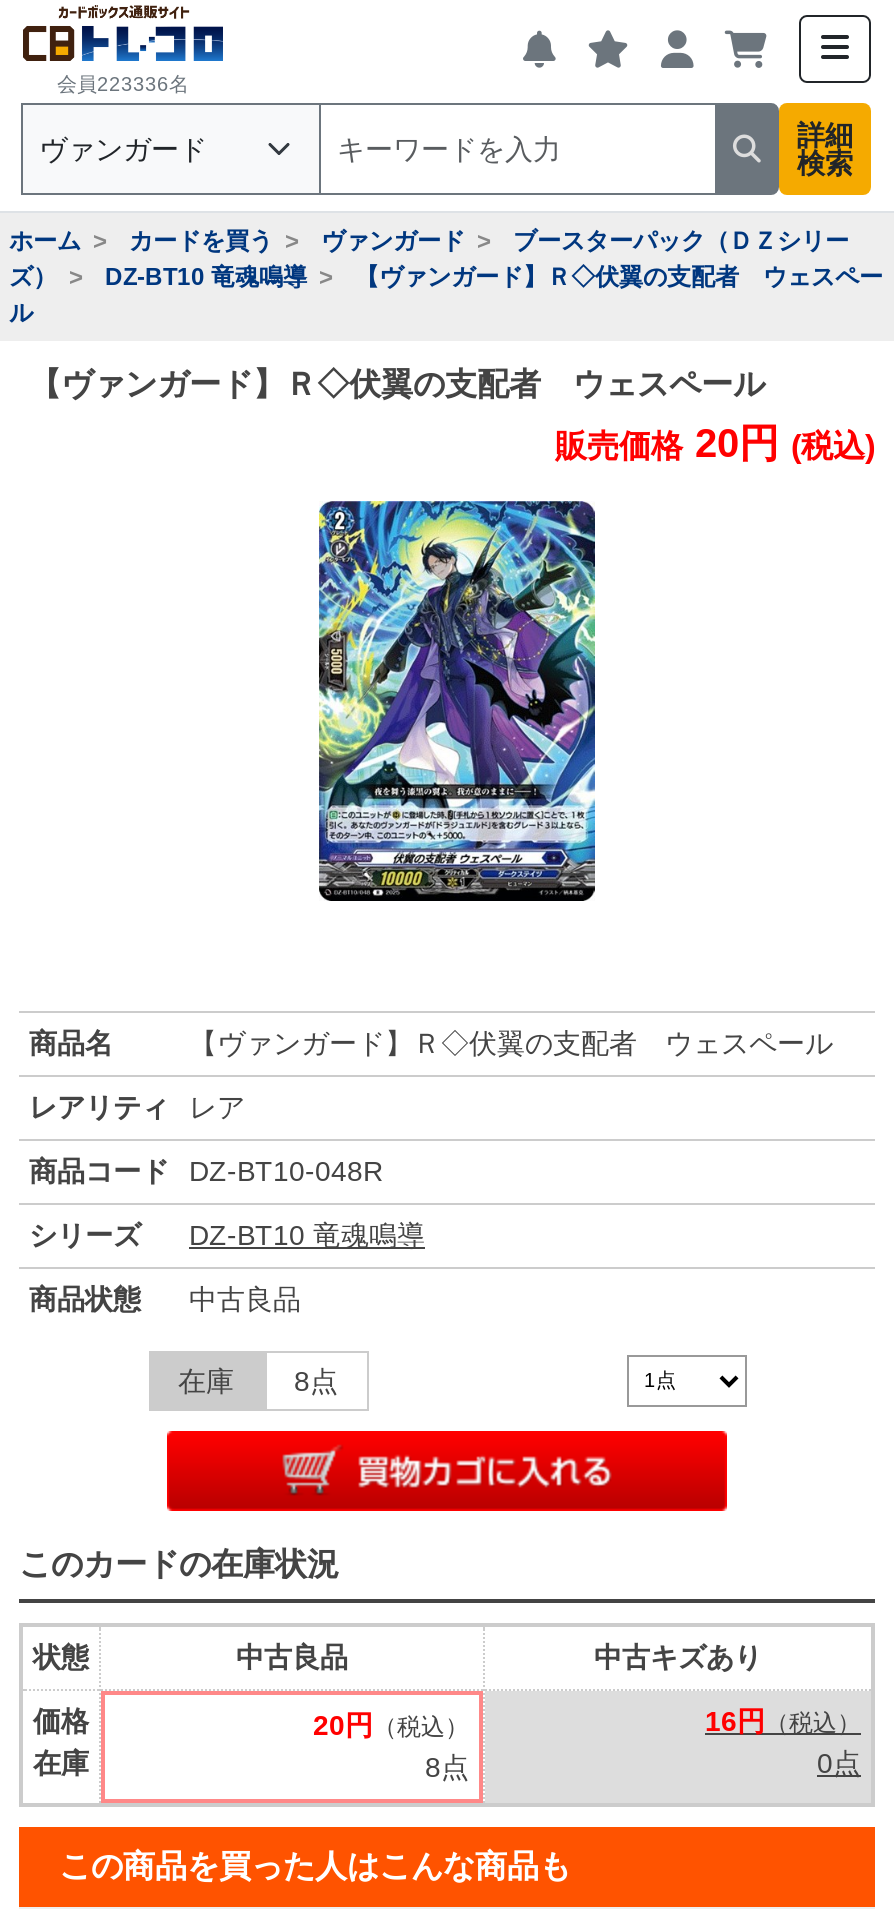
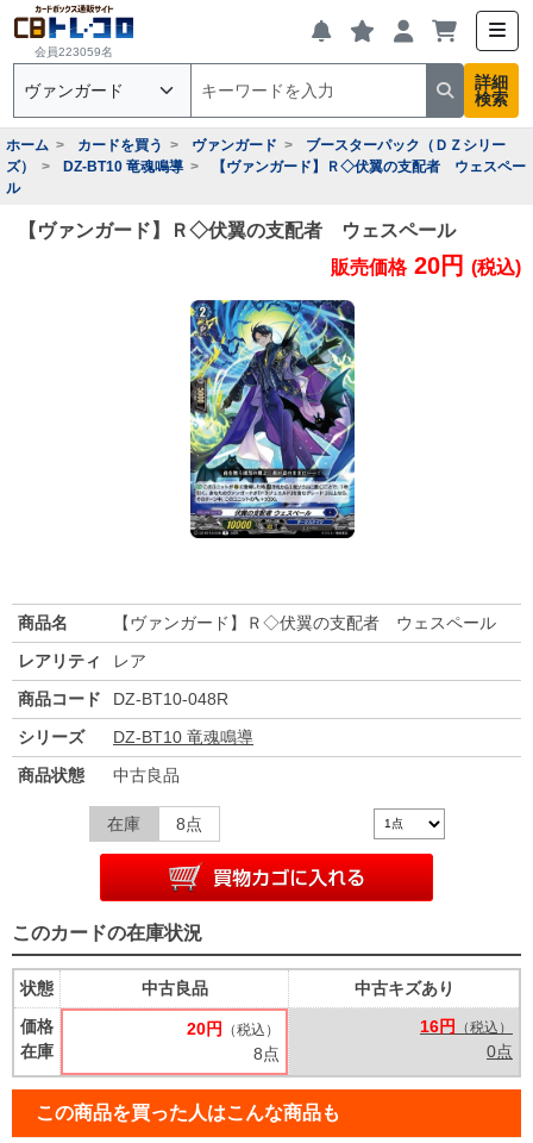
- 会員223336名
+ 会員223059名
